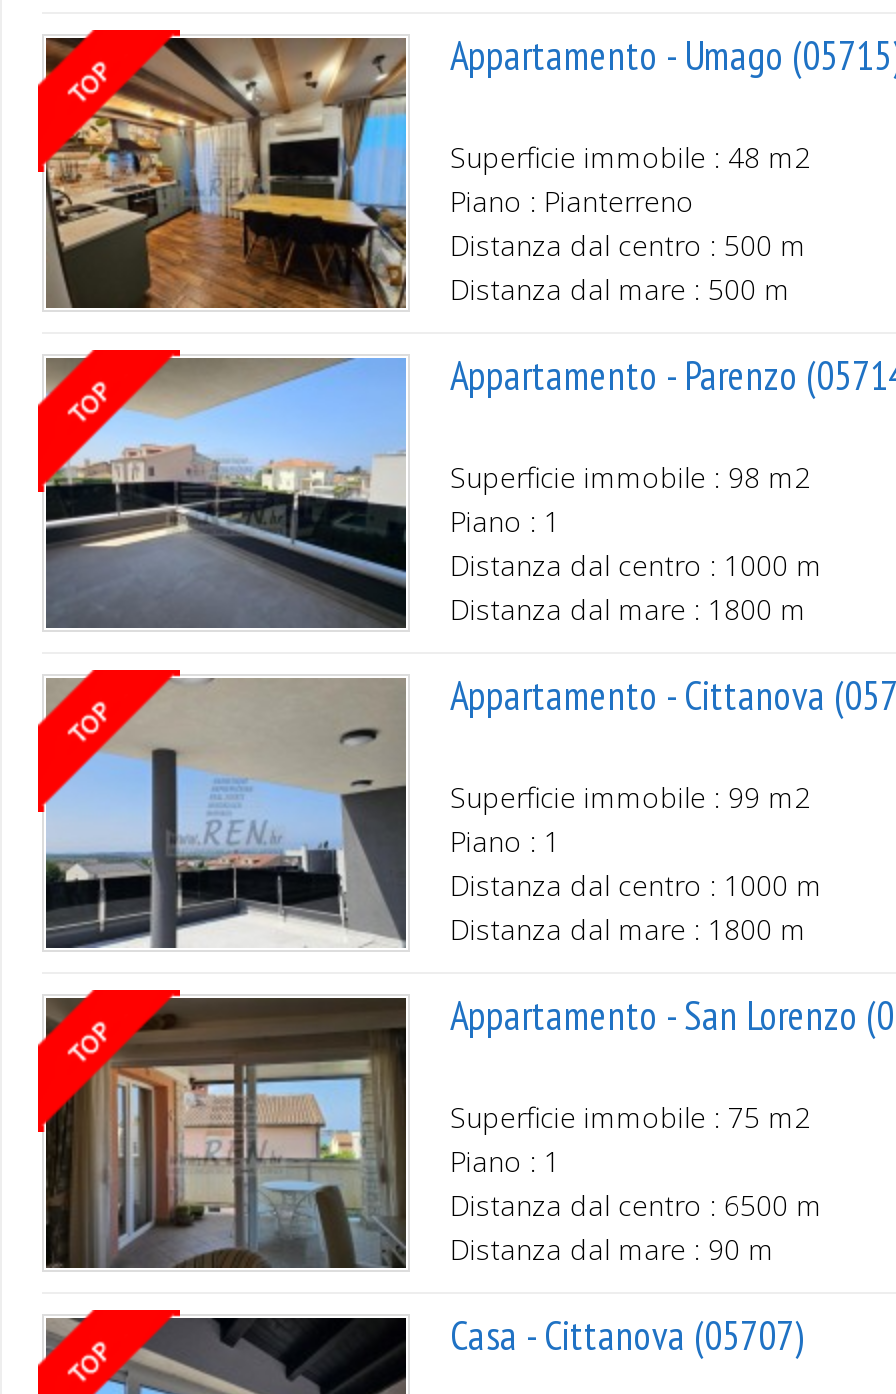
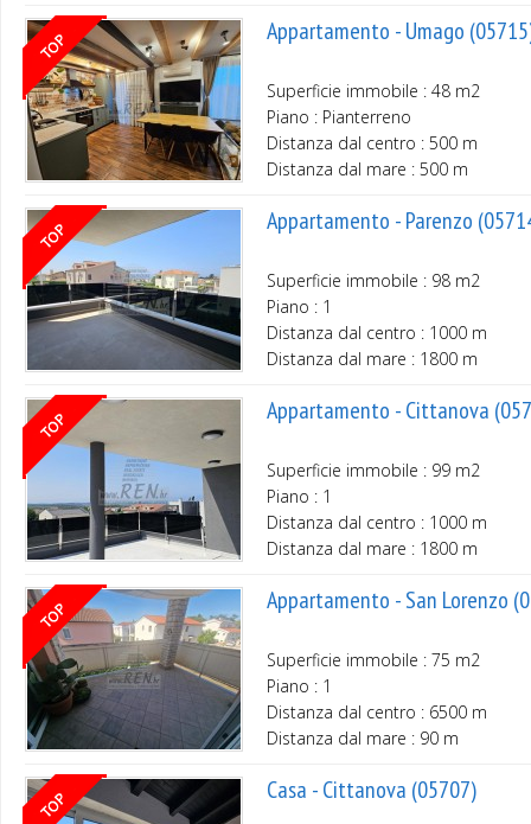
- [image]
+ [image]
